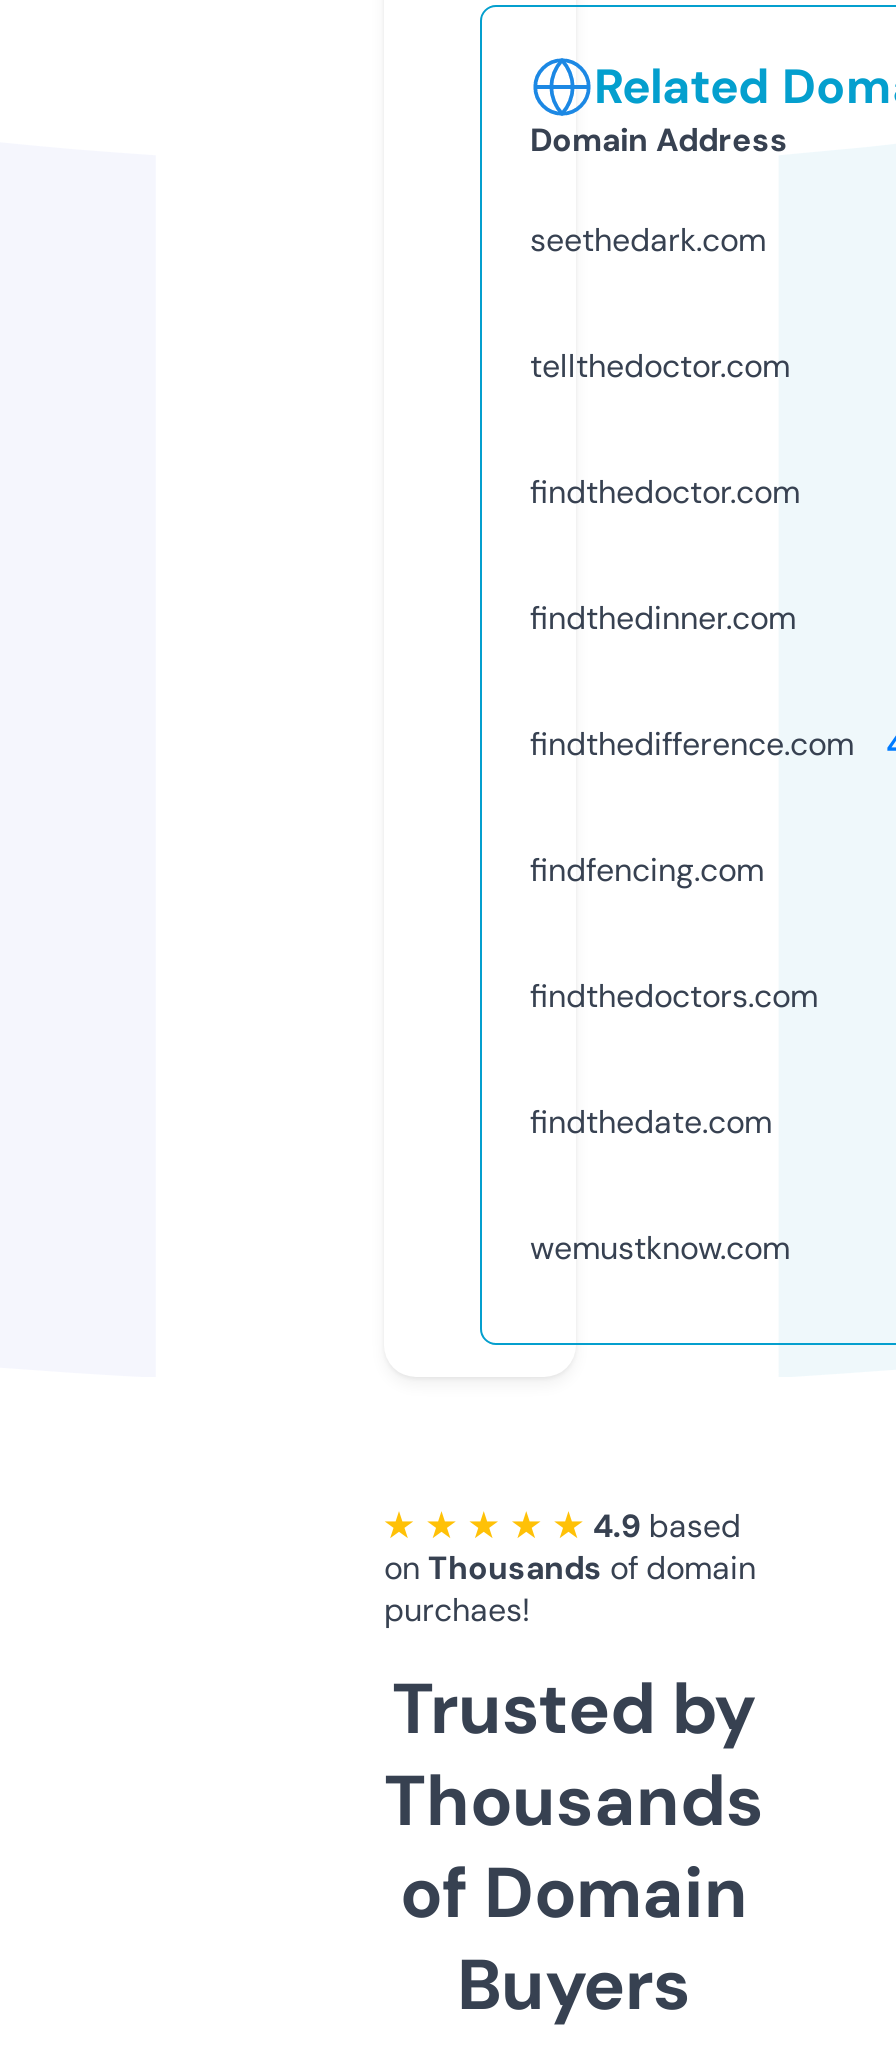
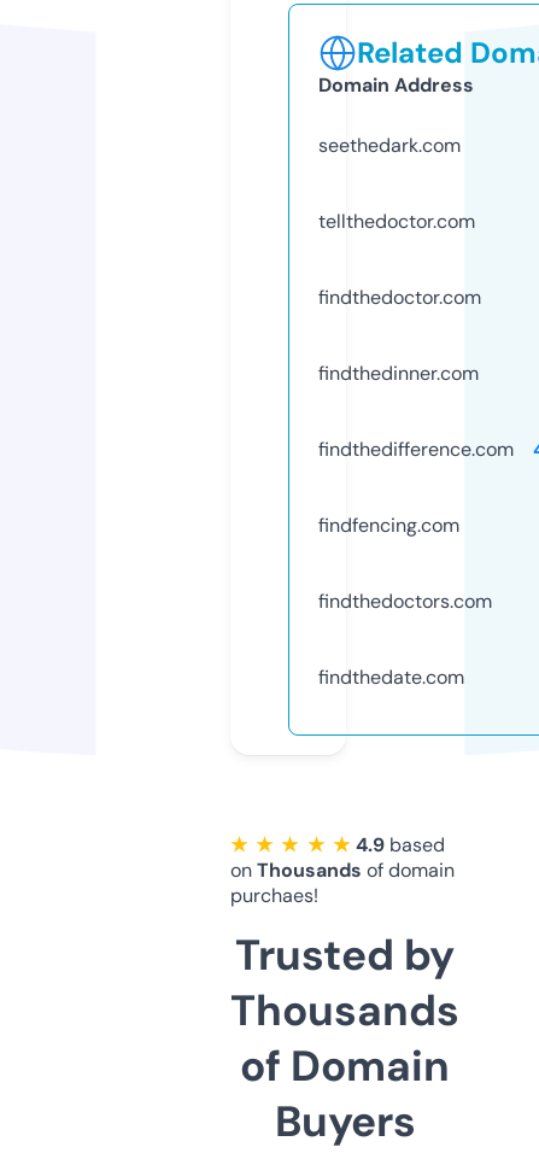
- wemustknow.com
